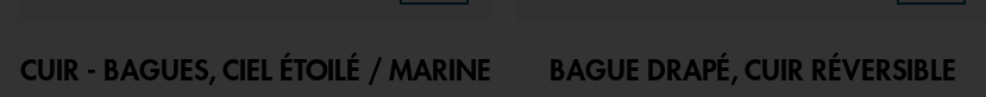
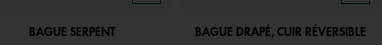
- CUIR - BAGUES, CIEL ÉTOILÉ / MARINE
+ BAGUE SERPENT
